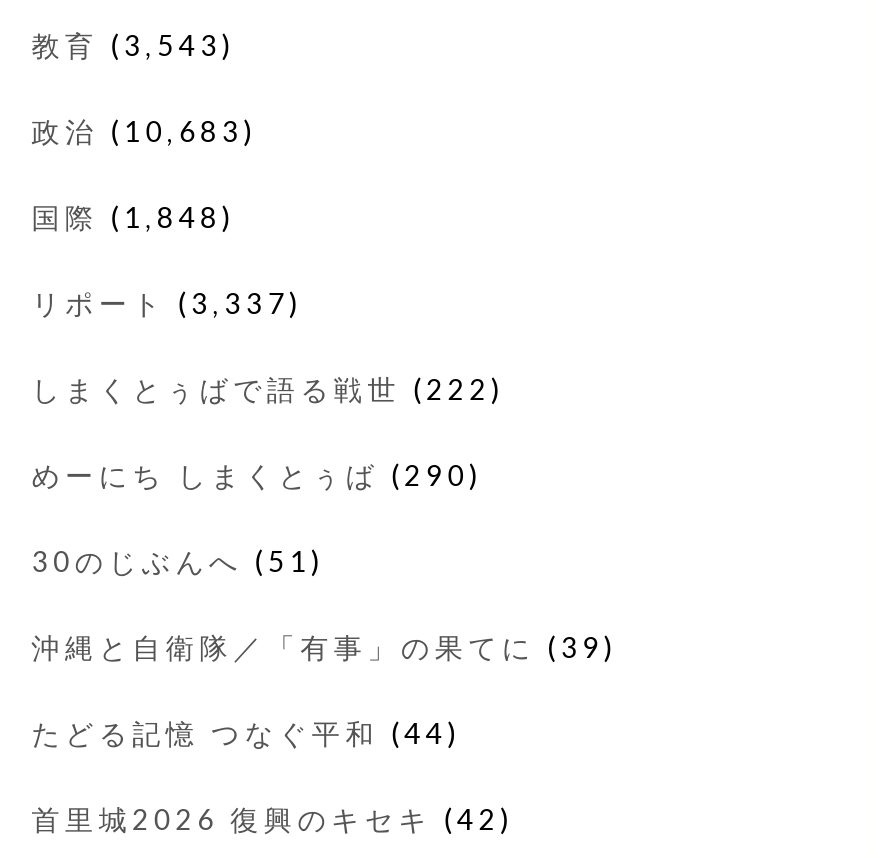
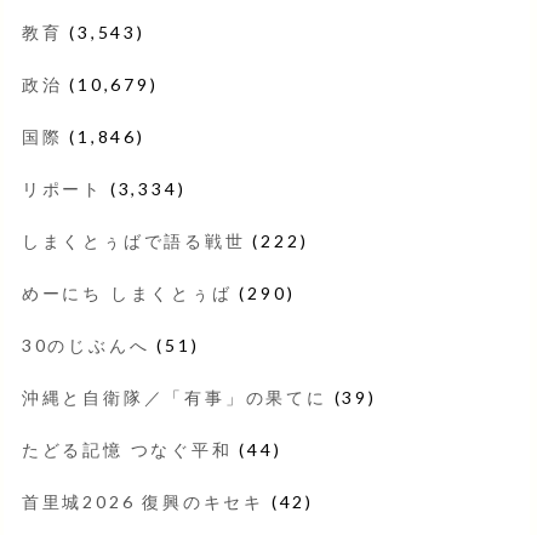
- 政治(10,683)
+ 政治(10,679)

- 国際(1,848)
+ 国際(1,846)

- リポート(3,337)
+ リポート(3,334)
